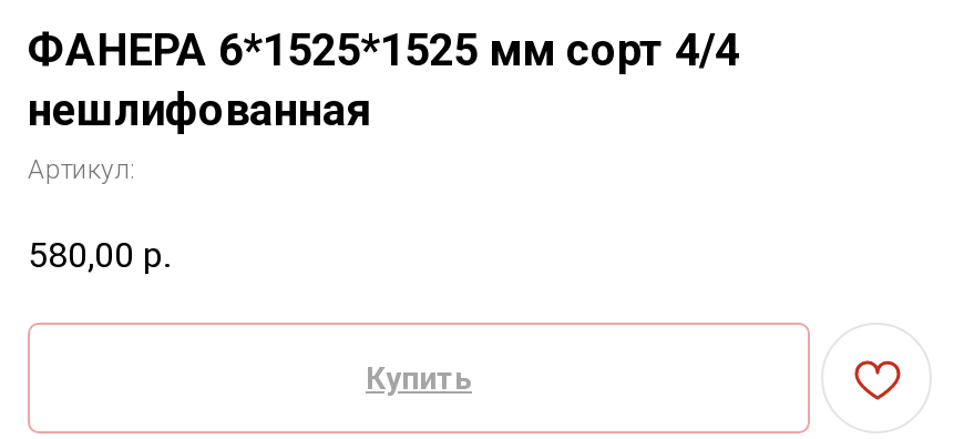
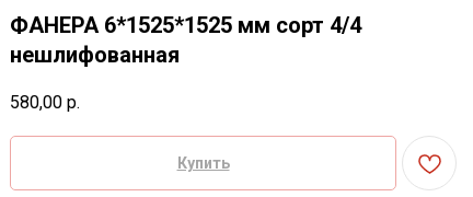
- Артикул:
